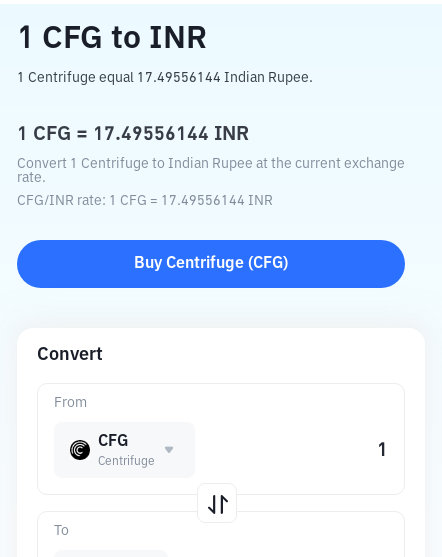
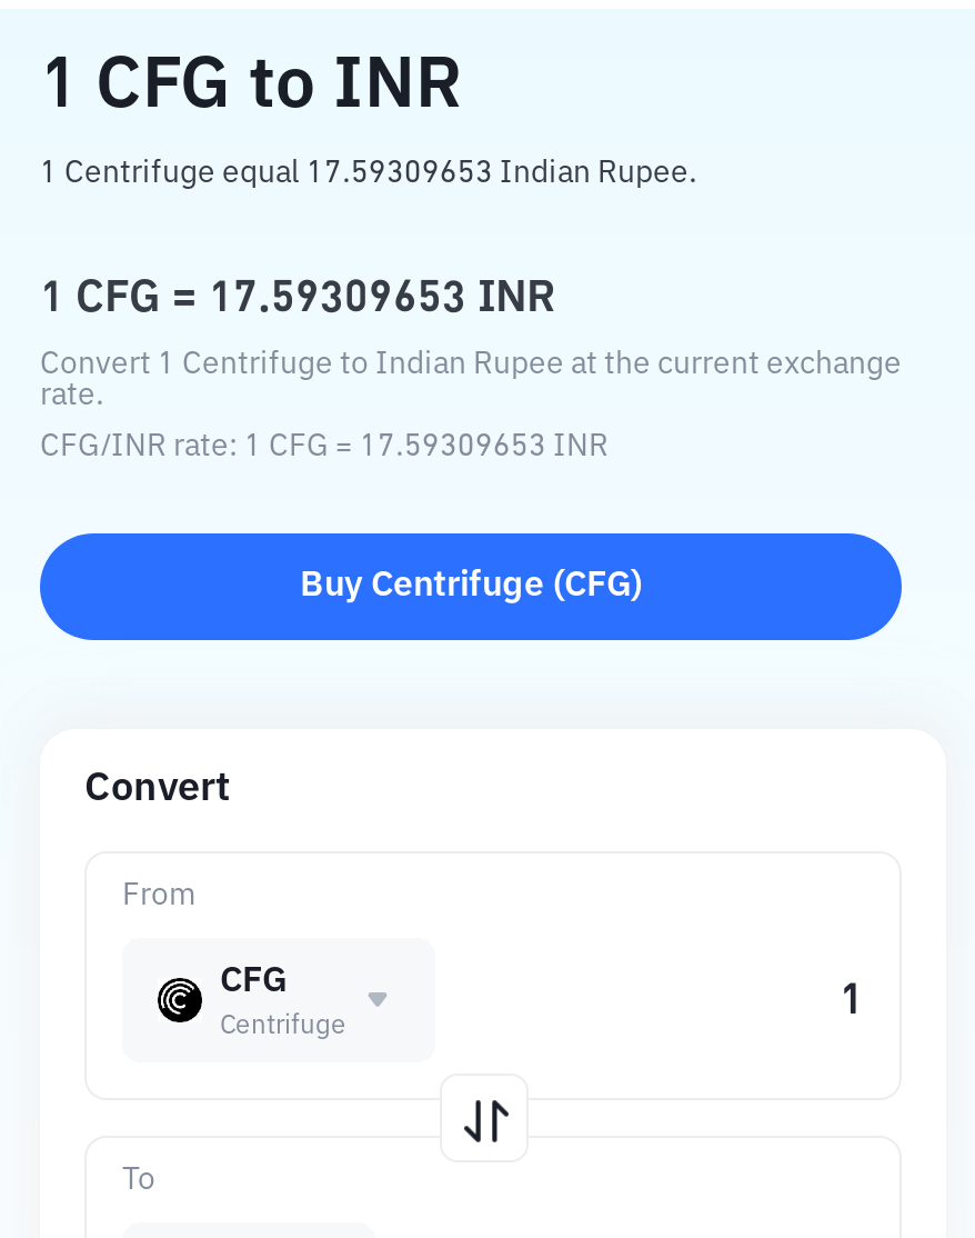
- 1 Centrifuge equal 17.49556144 Indian Rupee.
+ 1 Centrifuge equal 17.59309653 Indian Rupee.

- 1 CFG = 17.49556144 INR
+ 1 CFG = 17.59309653 INR

- CFG/INR rate: 1 CFG = 17.49556144 INR
+ CFG/INR rate: 1 CFG = 17.59309653 INR
